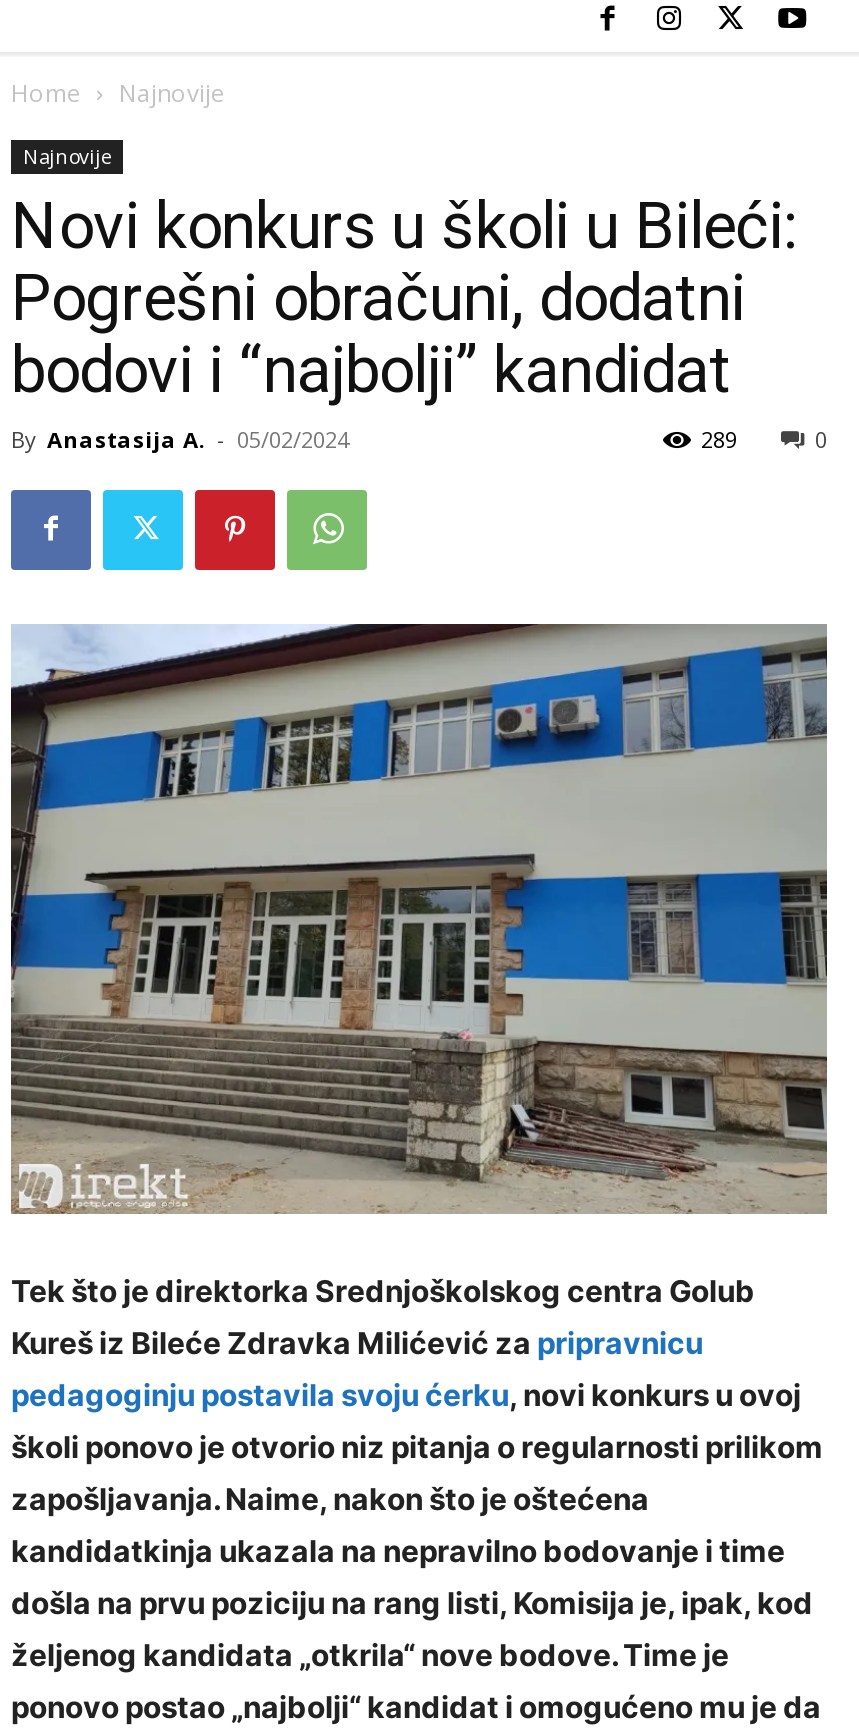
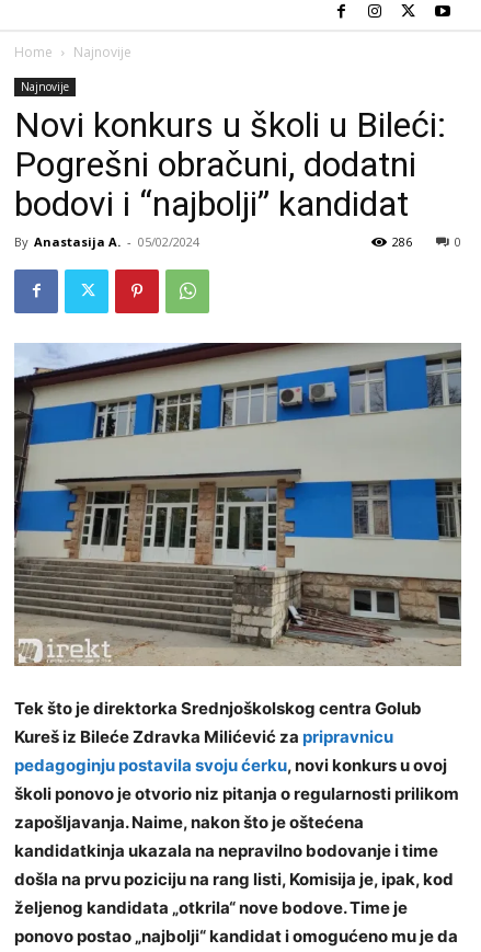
- 289
+ 286
